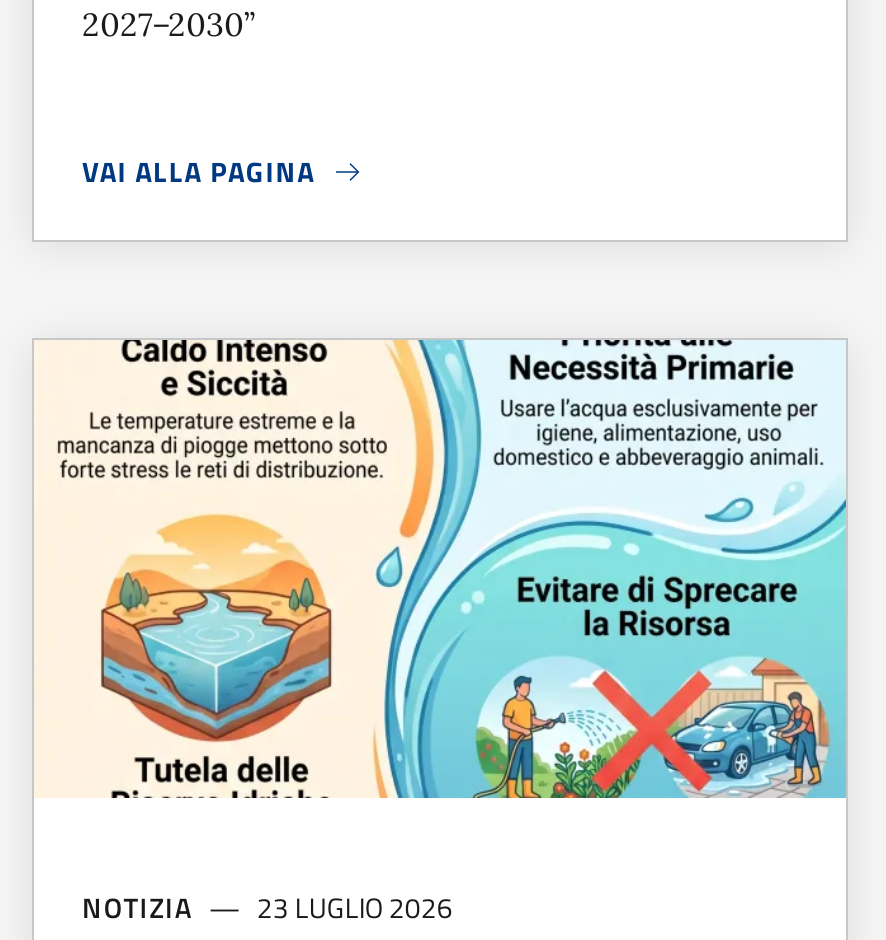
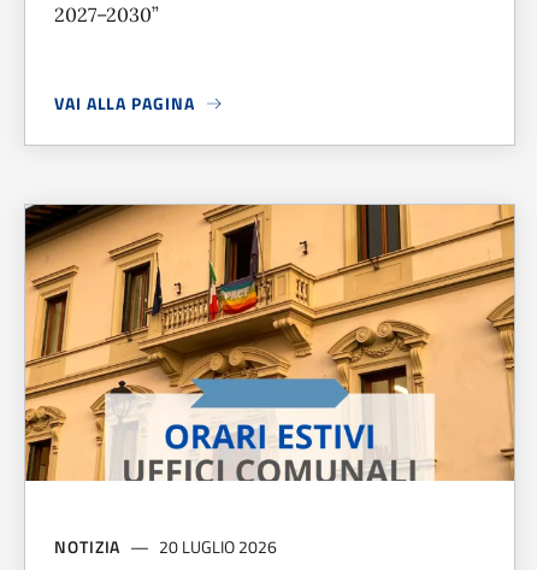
- [image]
+ [image]

- NOTIZIA 23 LUGLIO 2026
+ NOTIZIA 20 LUGLIO 2026
